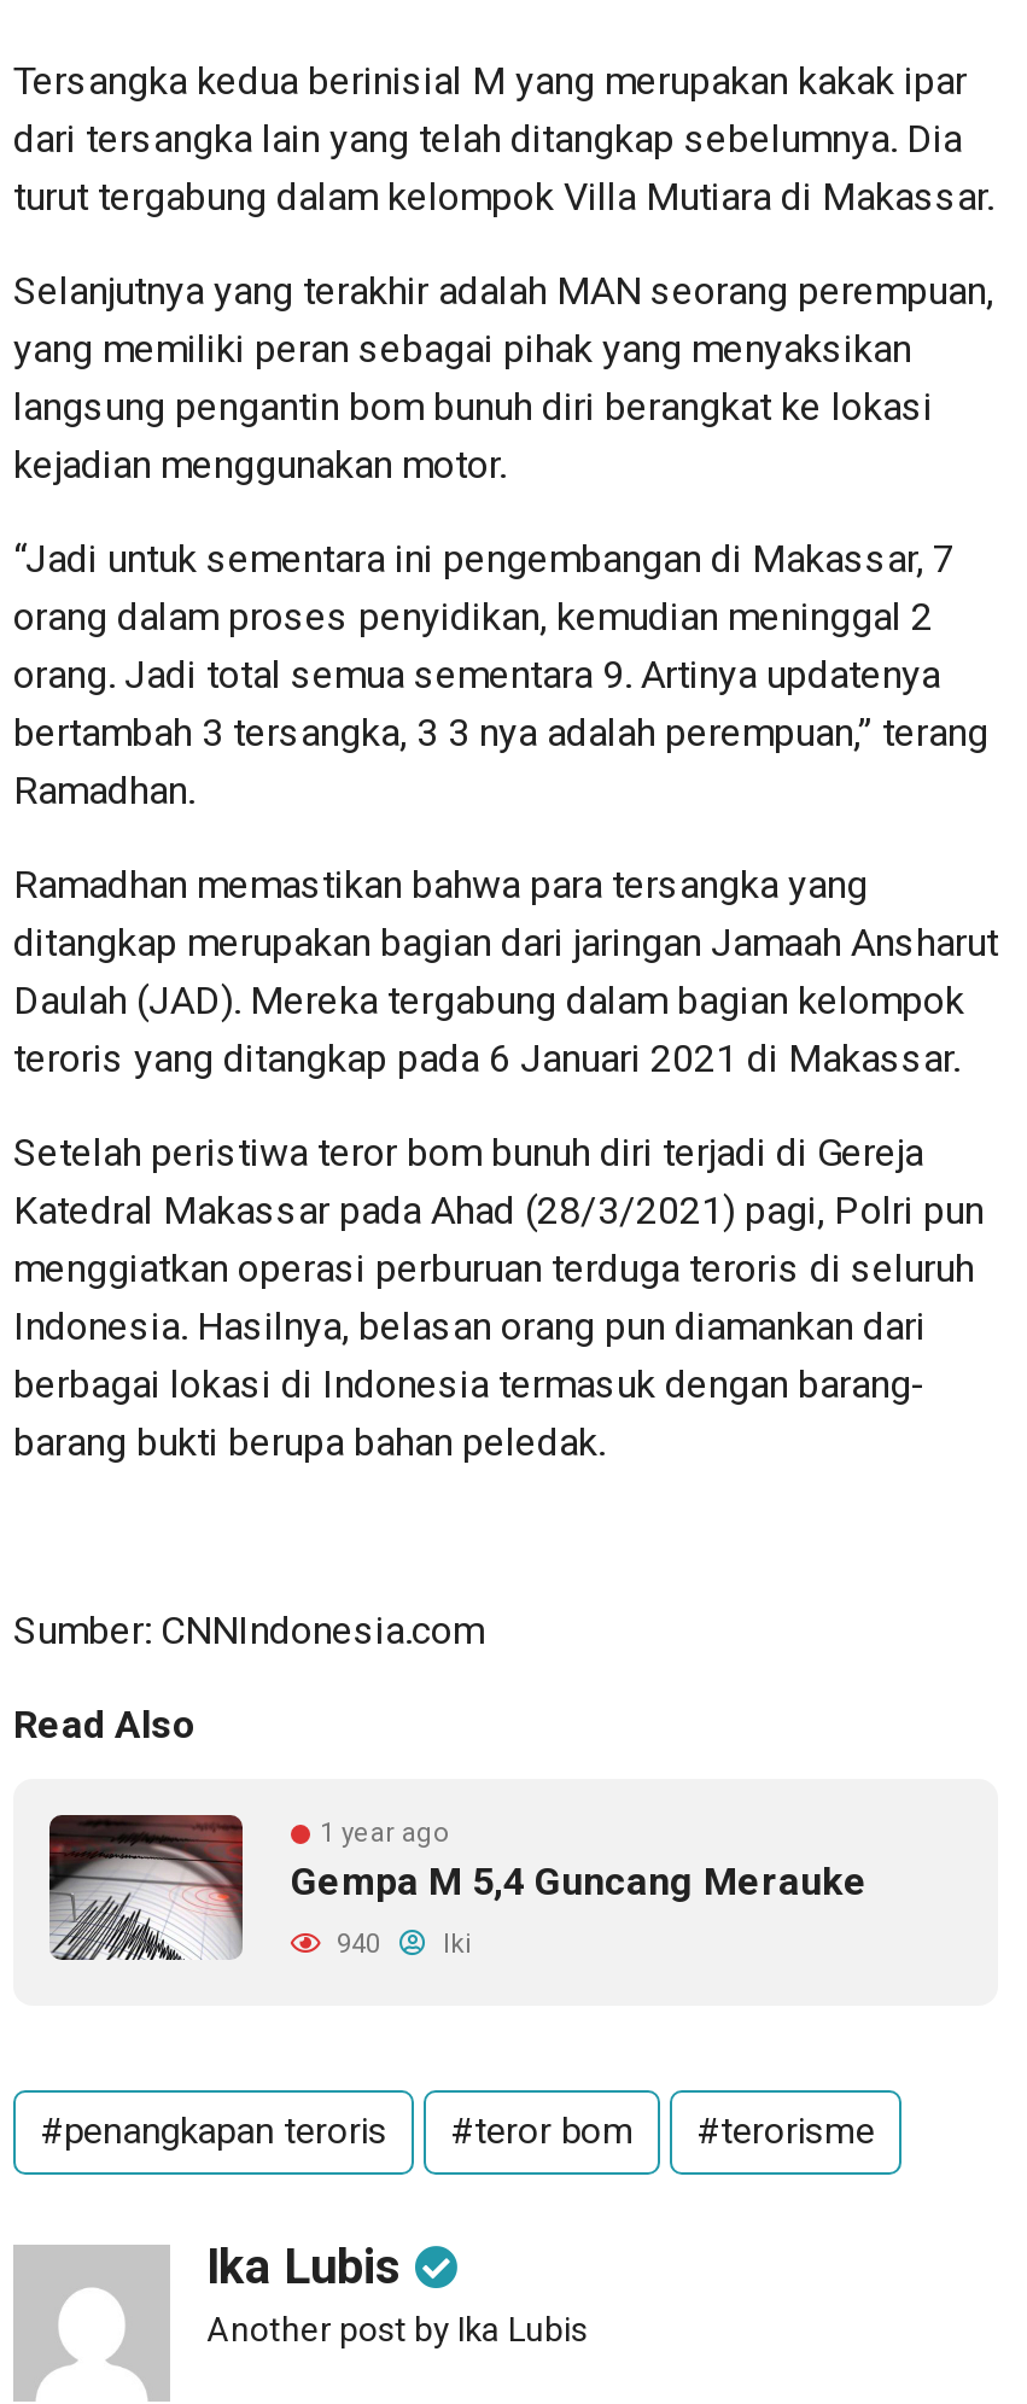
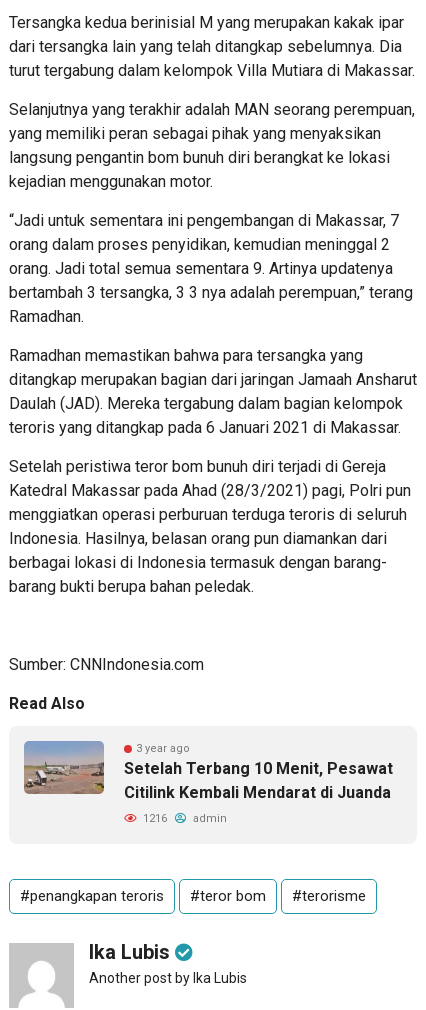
- [image]
- 1 year ago
- Gempa M 5,4 Guncang Merauke
+ [image]
+ 3 year ago
+ Setelah Terbang 10 Menit, Pesawat
+ Citilink Kembali Mendarat di Juanda

- 940
- Iki
+ 1216
+ admin
